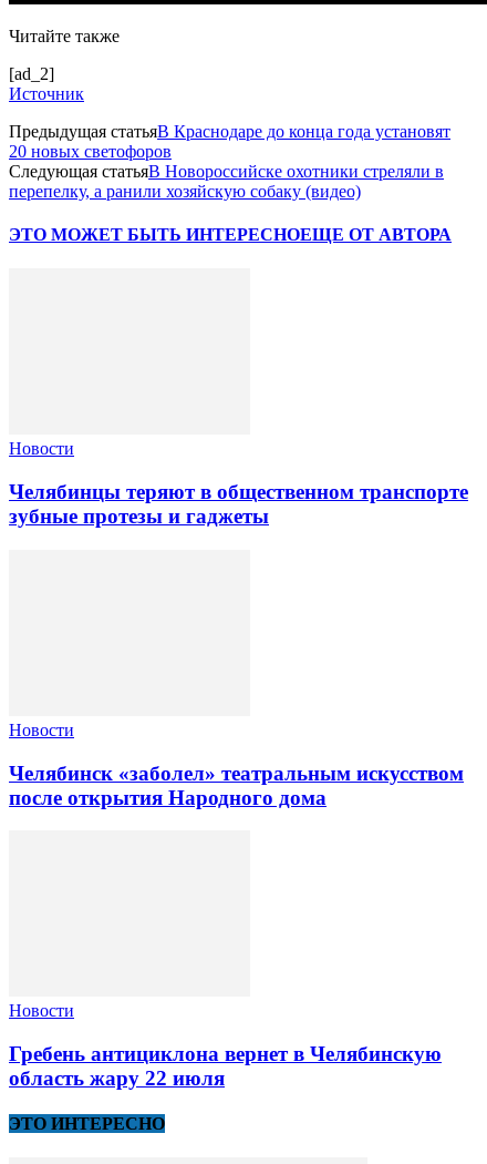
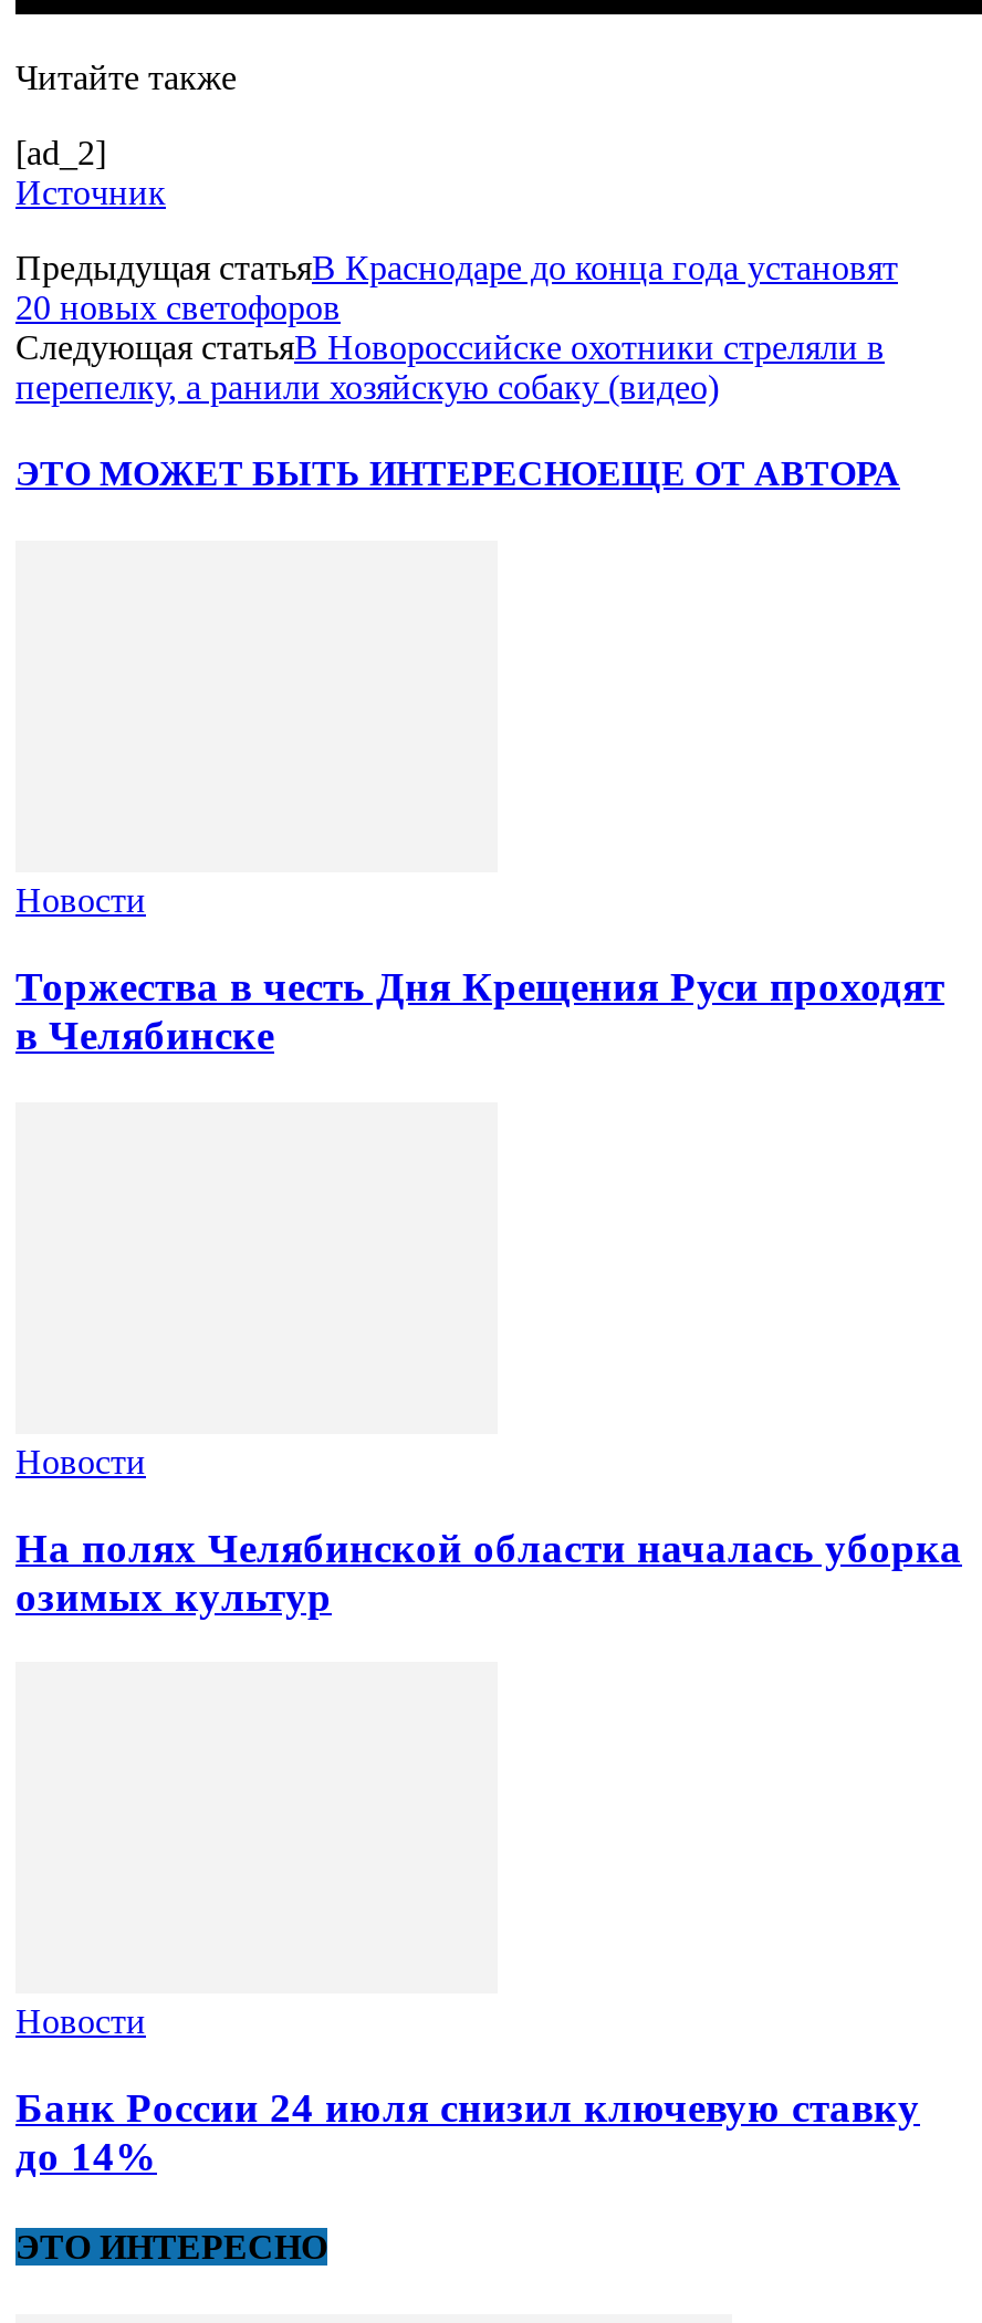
- Челябинцы теряют в общественном транспорте
- зубные протезы и гаджеты
+ Торжества в честь Дня Крещения Руси проходят
+ в Челябинске

- Челябинск «заболел» театральным искусством
- после открытия Народного дома
+ На полях Челябинской области началась уборка
+ озимых культур

- Гребень антициклона вернет в Челябинскую
- область жару 22 июля
+ Банк России 24 июля снизил ключевую ставку
+ до 14%
